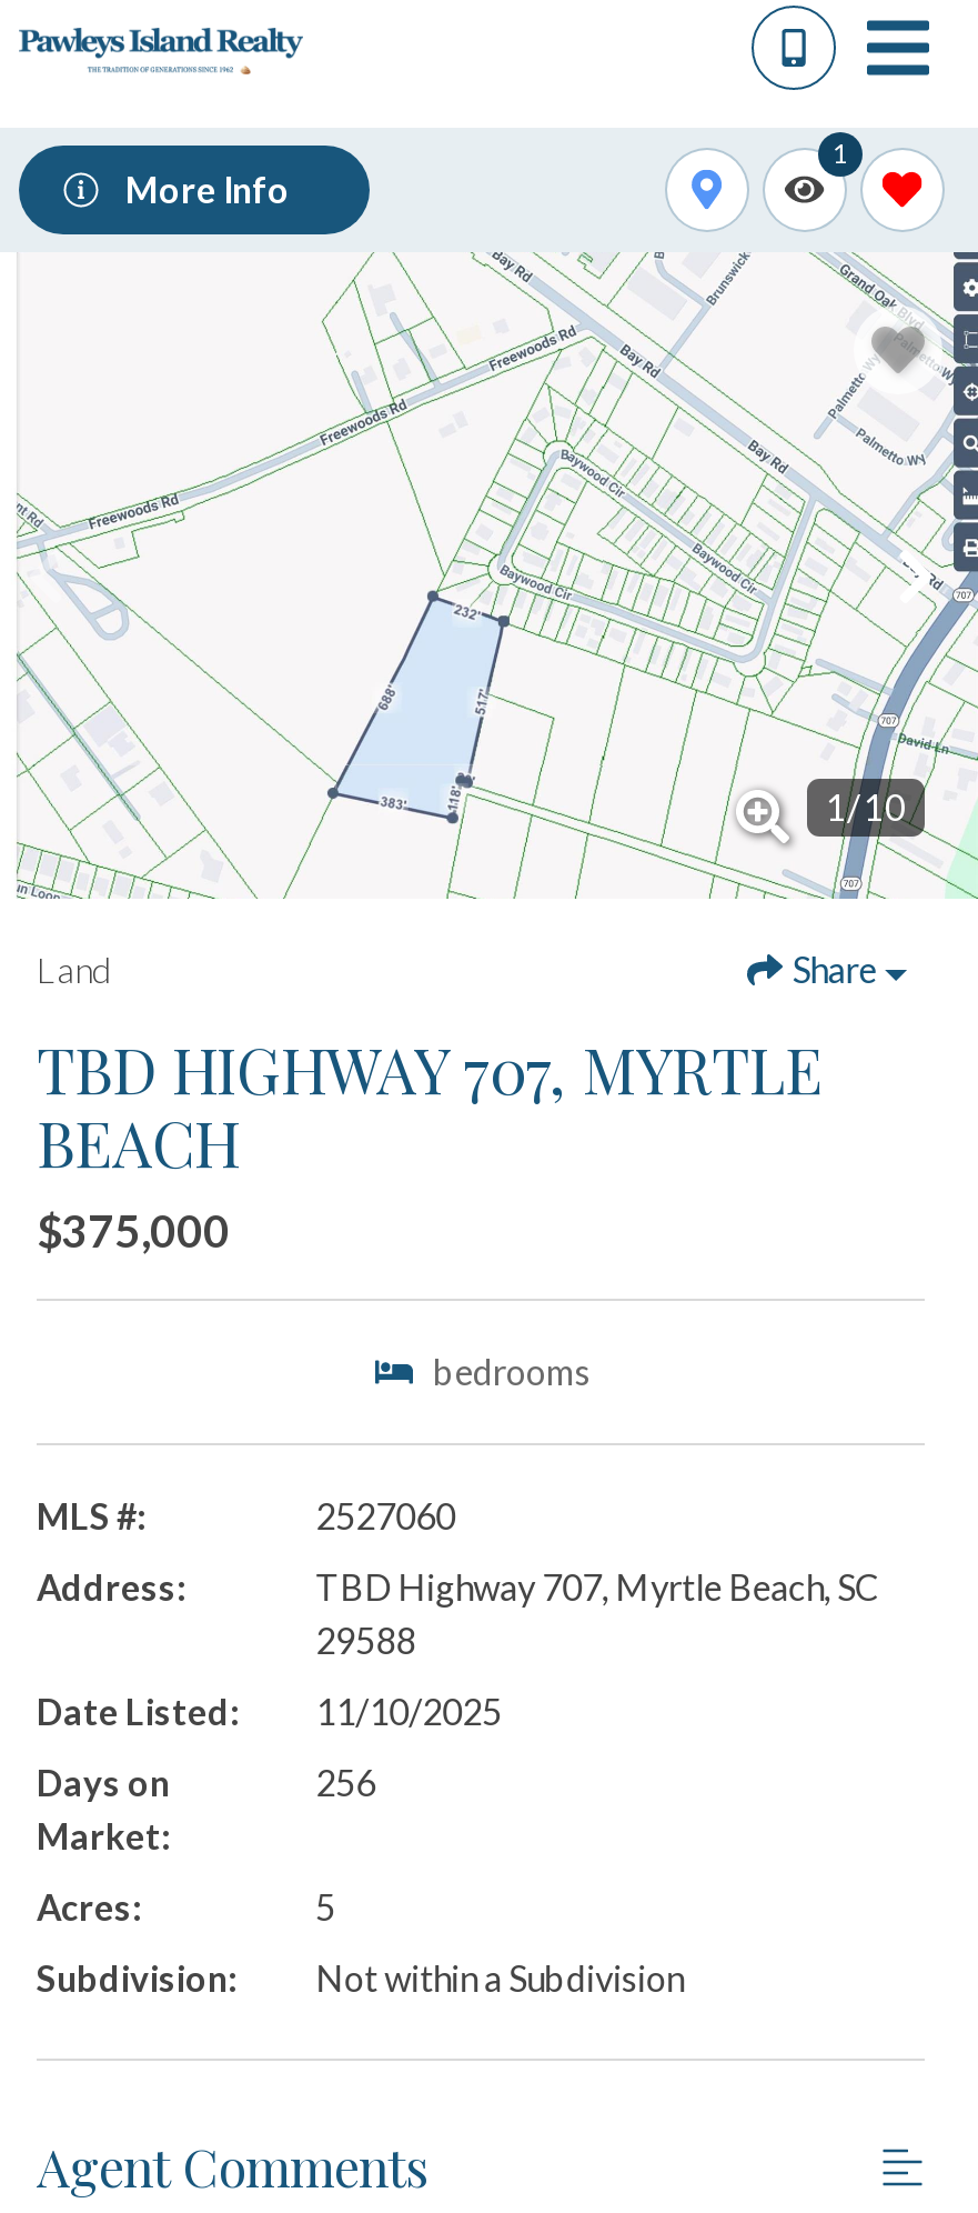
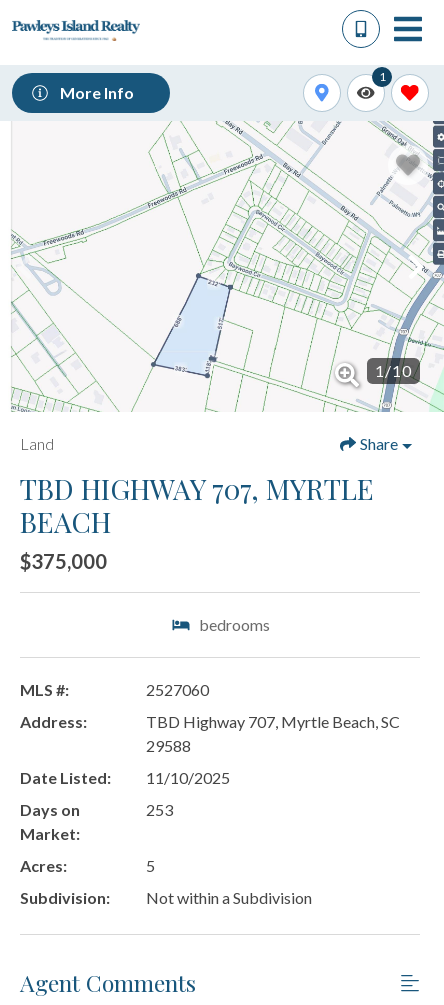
- 256
+ 253
